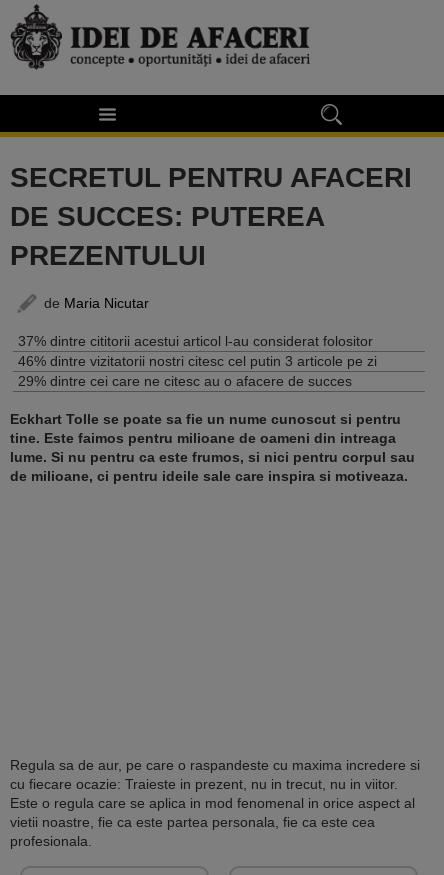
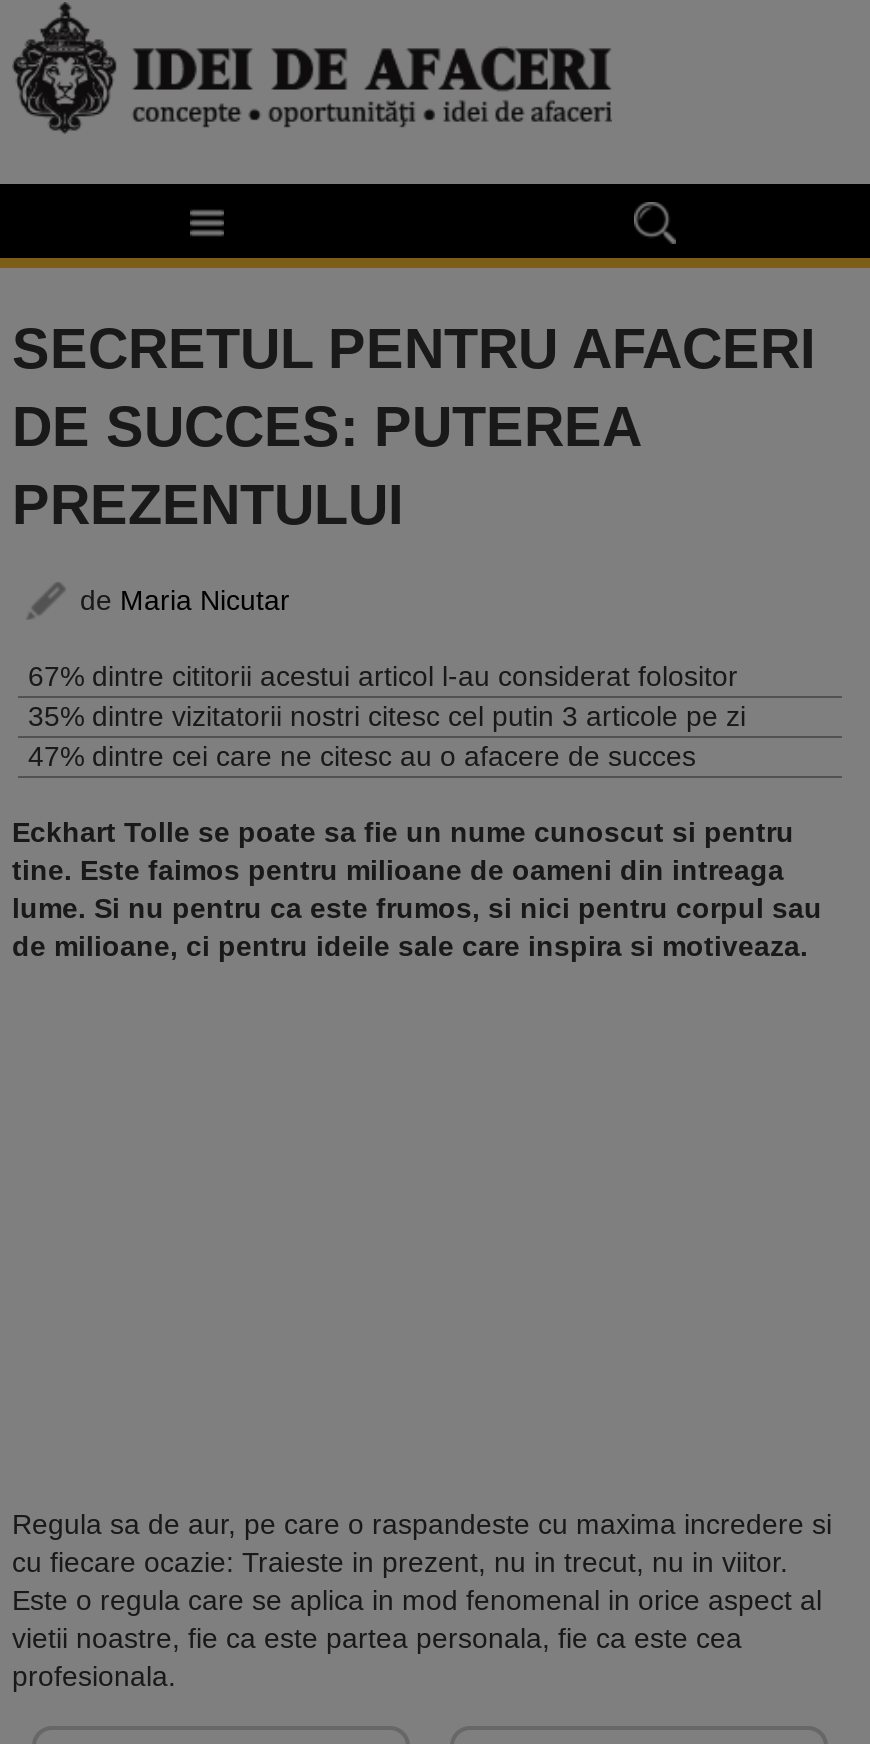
- 37% dintre cititorii acestui articol l-au considerat folositor
+ 67% dintre cititorii acestui articol l-au considerat folositor

- 46% dintre vizitatorii nostri citesc cel putin 3 articole pe zi
+ 35% dintre vizitatorii nostri citesc cel putin 3 articole pe zi

- 29% dintre cei care ne citesc au o afacere de succes
+ 47% dintre cei care ne citesc au o afacere de succes
